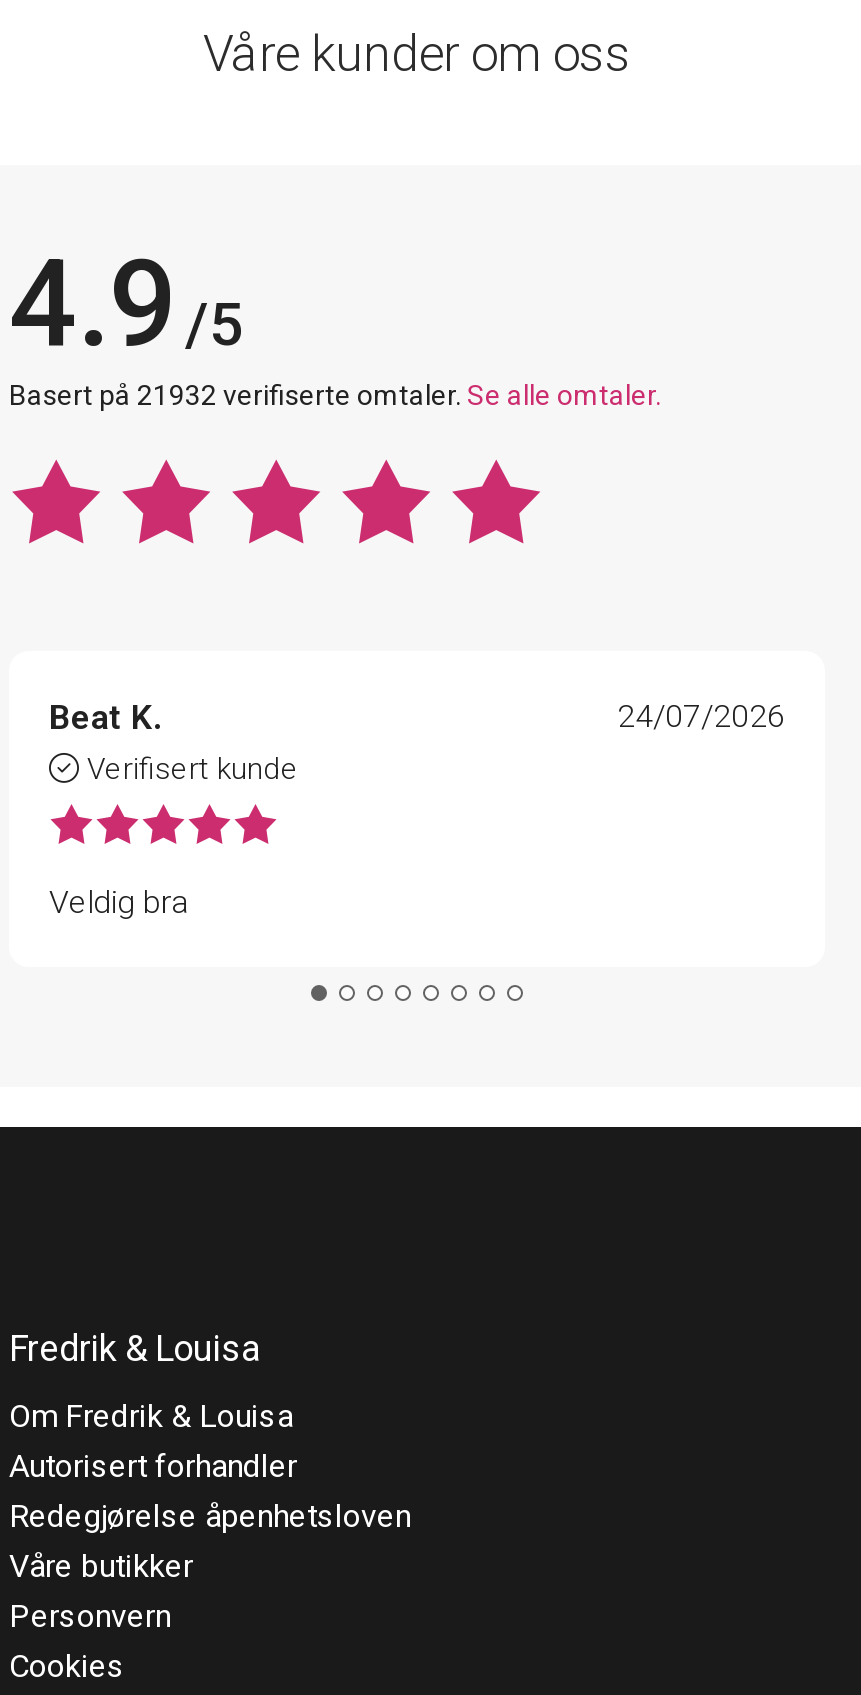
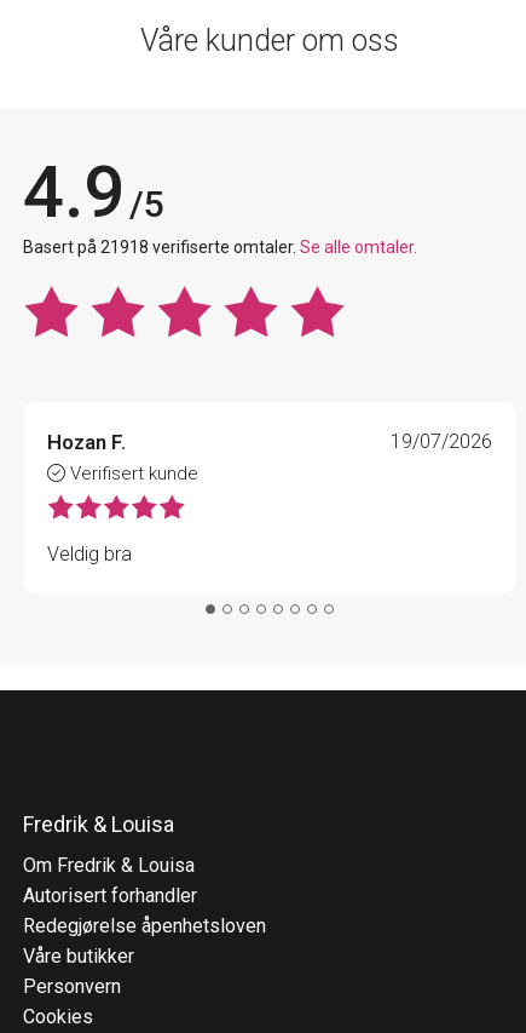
- Basert på 21932 verifiserte omtaler. Se alle omtaler.
+ Basert på 21918 verifiserte omtaler. Se alle omtaler.

- Beat K.
+ Hozan F.

- 24/07/2026
+ 19/07/2026
